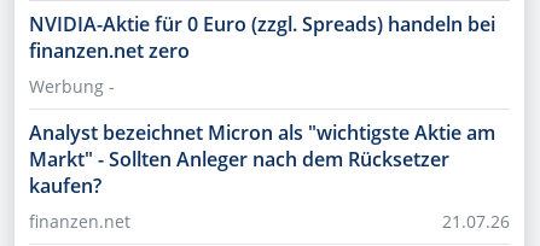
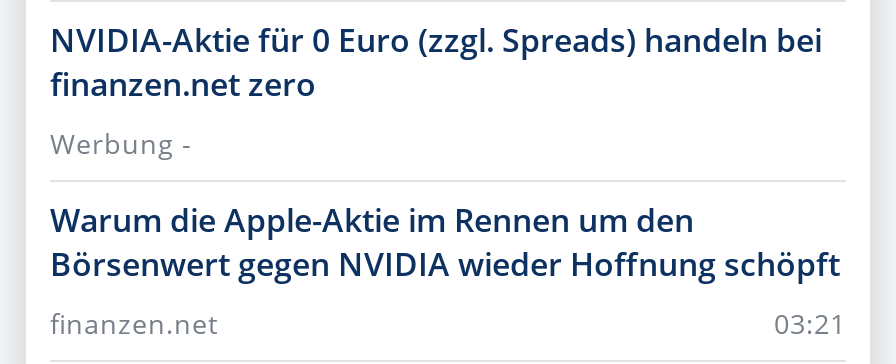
- Analyst bezeichnet Micron als "wichtigste Aktie am
- Markt" - Sollten Anleger nach dem Rücksetzer
- kaufen?
+ Warum die Apple-Aktie im Rennen um den
+ Börsenwert gegen NVIDIA wieder Hoffnung schöpft

- 21.07.26
+ 03:21
